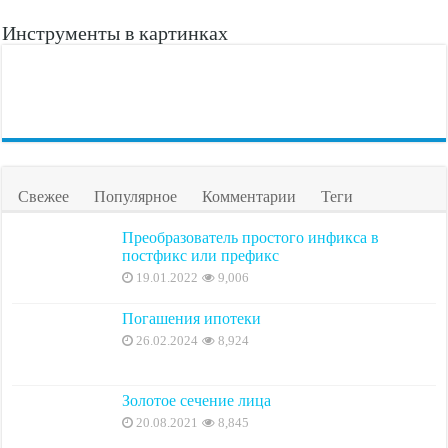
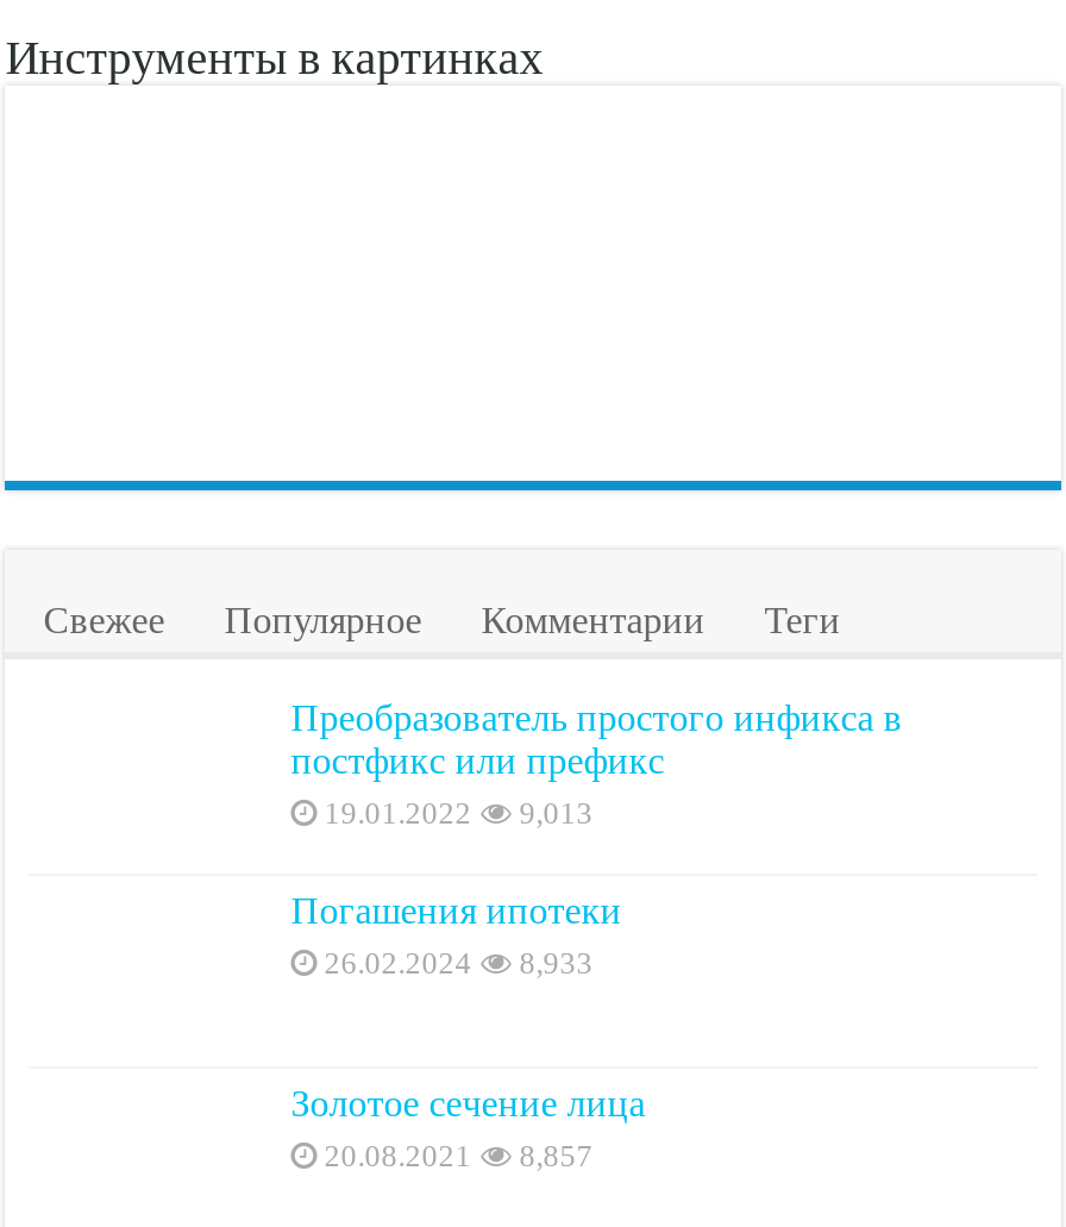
- 19.01.2022 9,006
+ 19.01.2022 9,013

- 26.02.2024 8,924
+ 26.02.2024 8,933

- 20.08.2021 8,845
+ 20.08.2021 8,857
